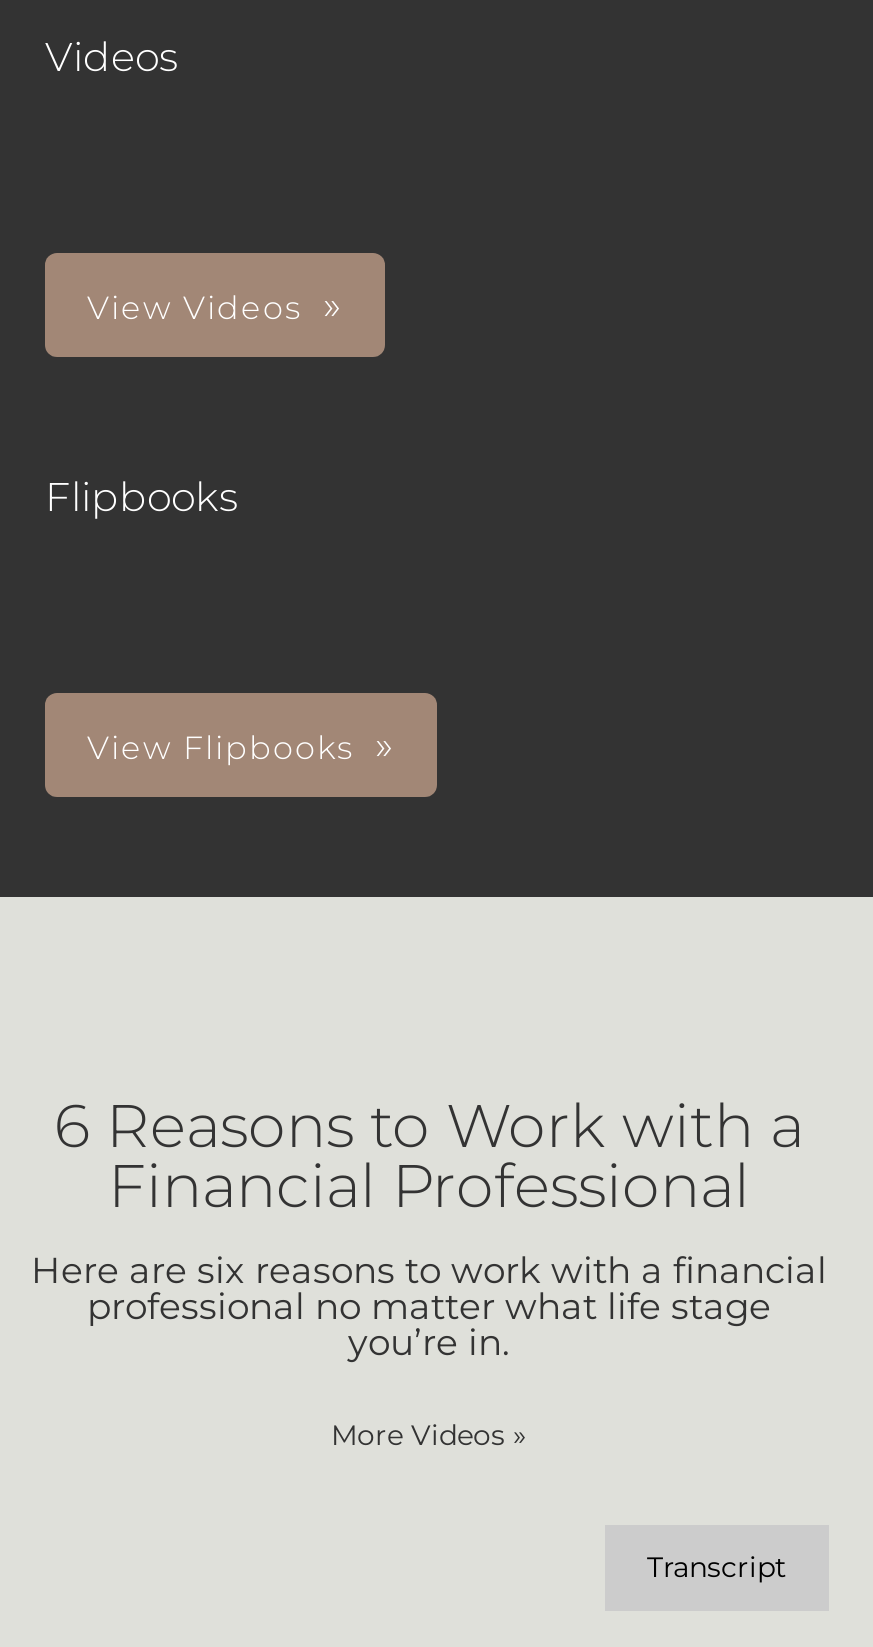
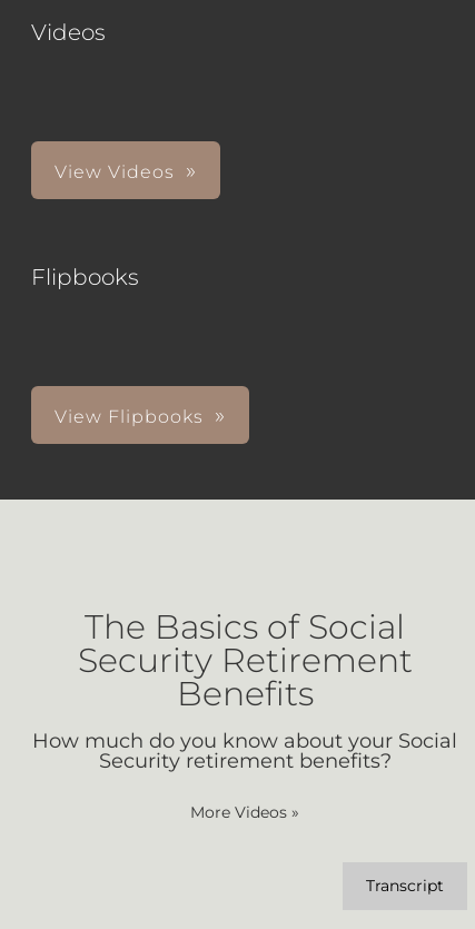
- 6 Reasons to Work with a
- Financial Professional
- Here are six reasons to work with a financial
- professional no matter what life stage
- you’re in.
+ The Basics of Social
+ Security Retirement
+ Benefits
+ How much do you know about your Social
+ Security retirement benefits?
